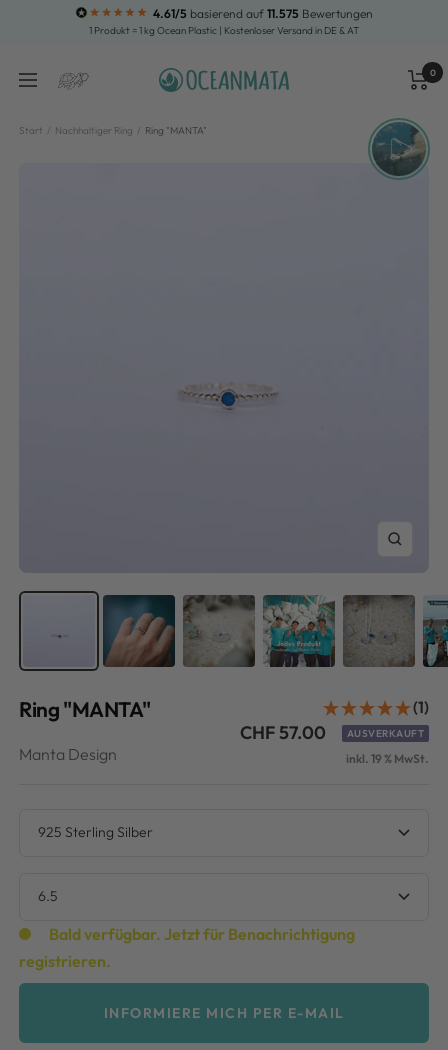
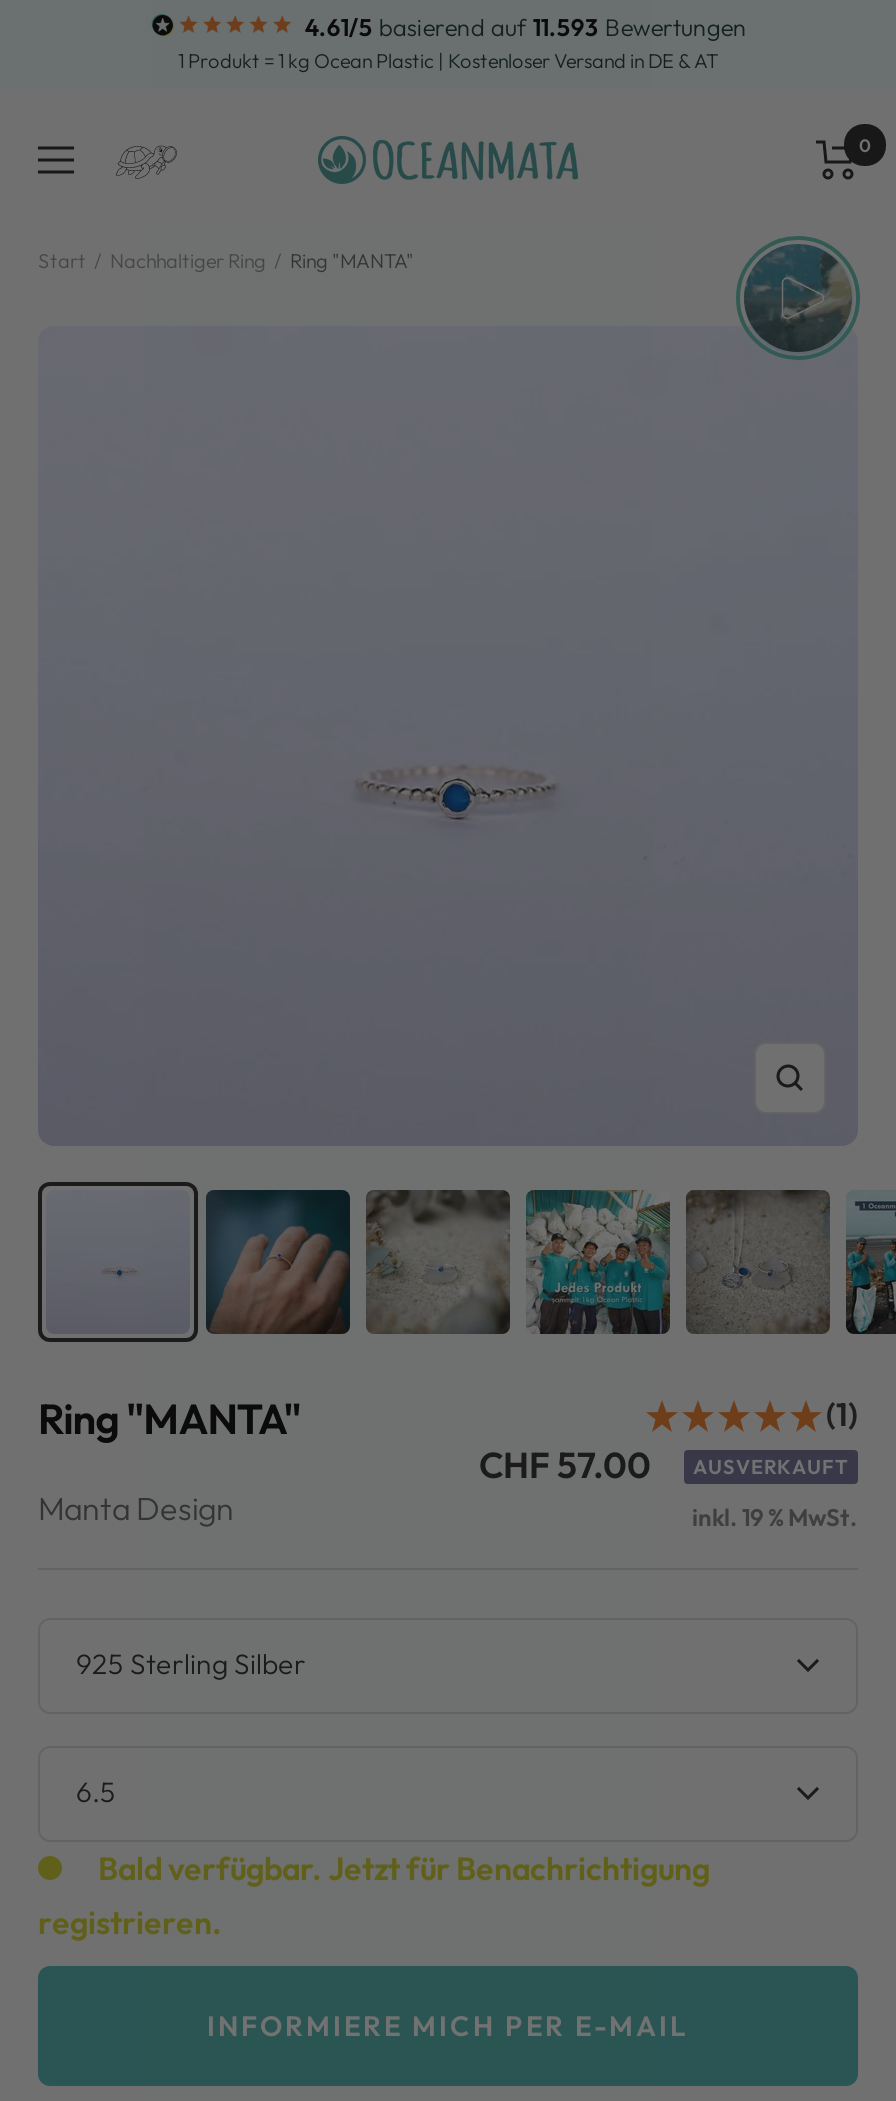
- 4.61/5 basierend auf 11.575 Bewertungen
+ 4.61/5 basierend auf 11.593 Bewertungen
